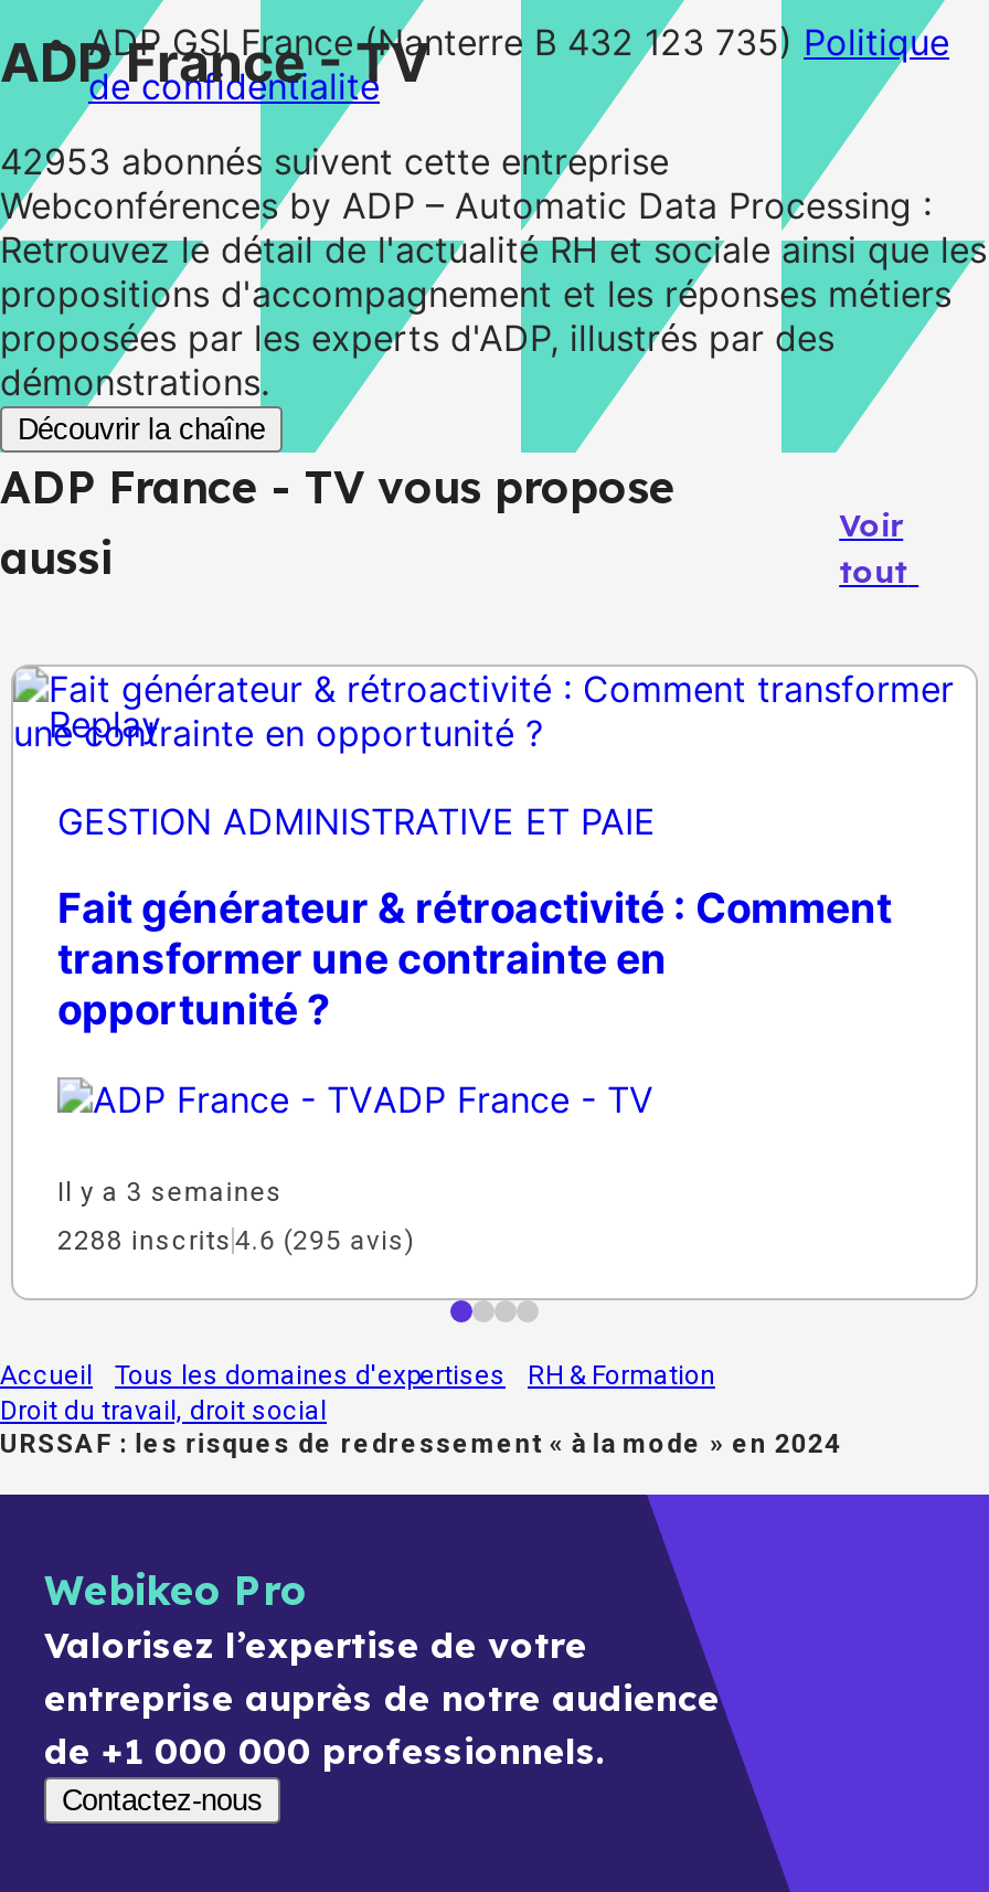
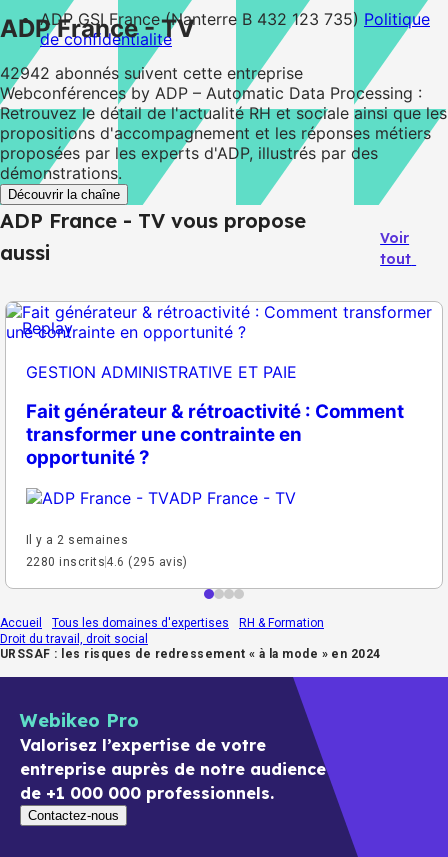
- 42953 abonnés suivent cette entreprise
+ 42942 abonnés suivent cette entreprise

- Il y a 3 semaines
+ Il y a 2 semaines

- 2288 inscrits 4.6 (295 avis)
+ 2280 inscrits 4.6 (295 avis)
